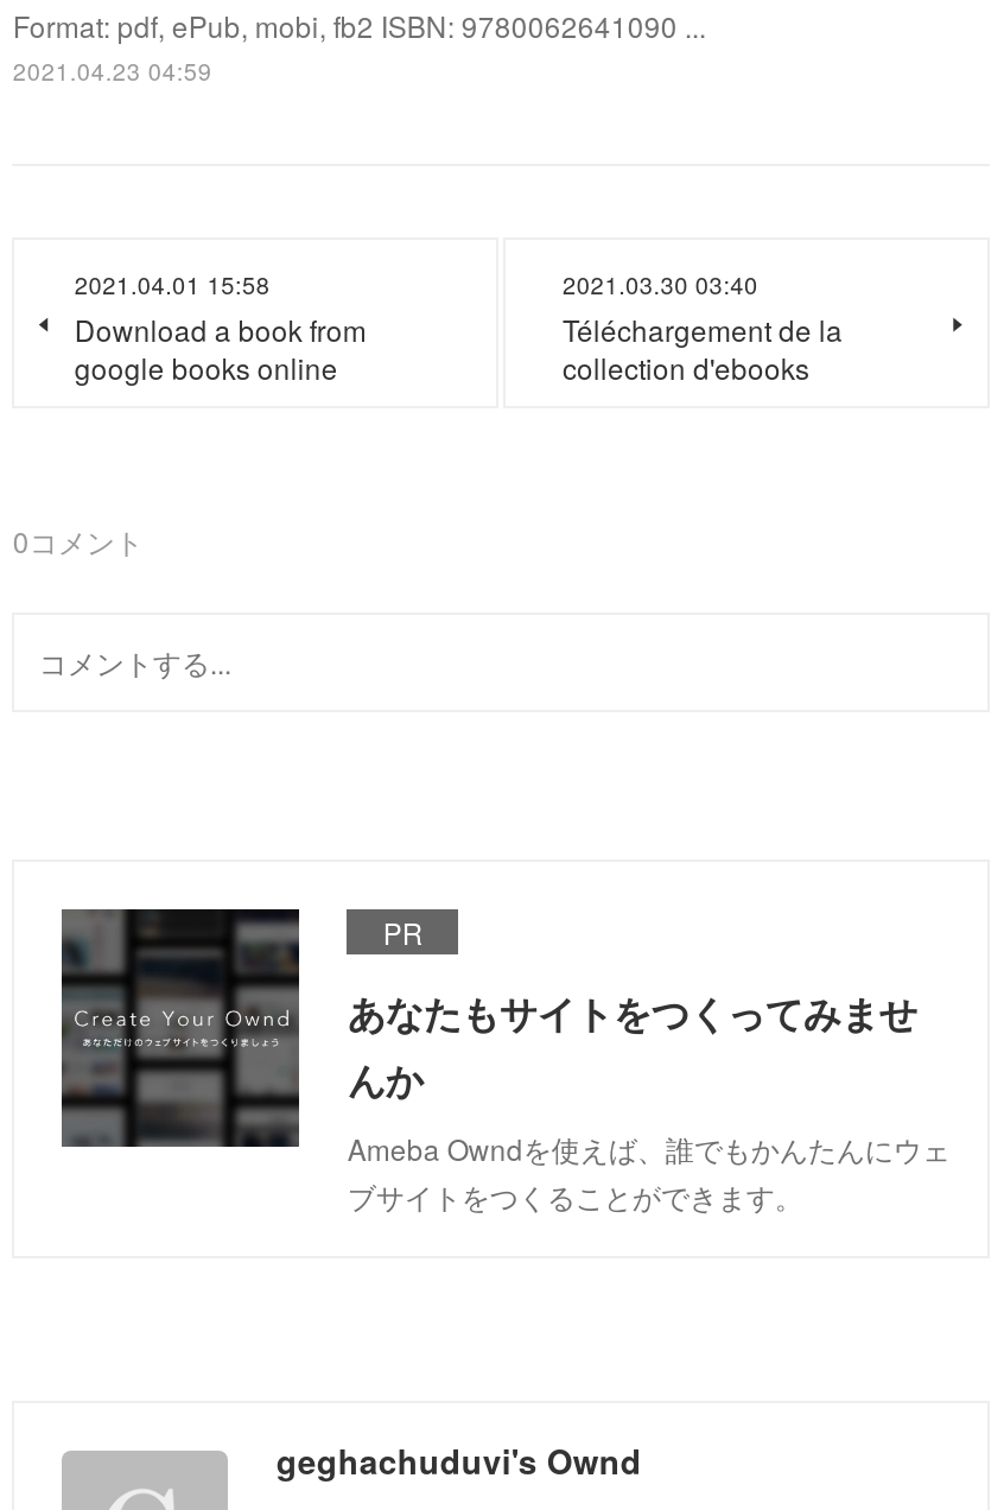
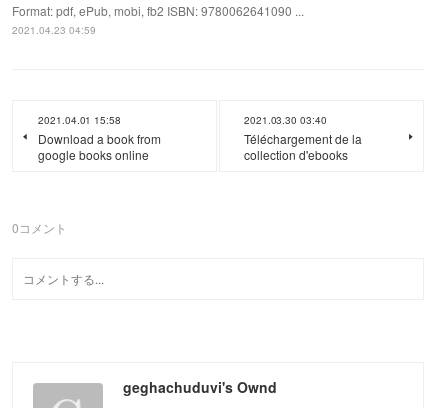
- [image]
- PR
- あなたもサイトをつくってみませ
- んか
- Ameba Owndを使えば、誰でもかんたんにウェ
- ブサイトをつくることができます。
